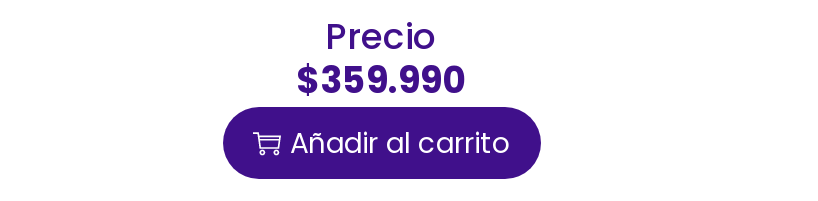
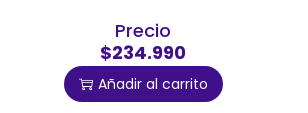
- $359.990
+ $234.990
